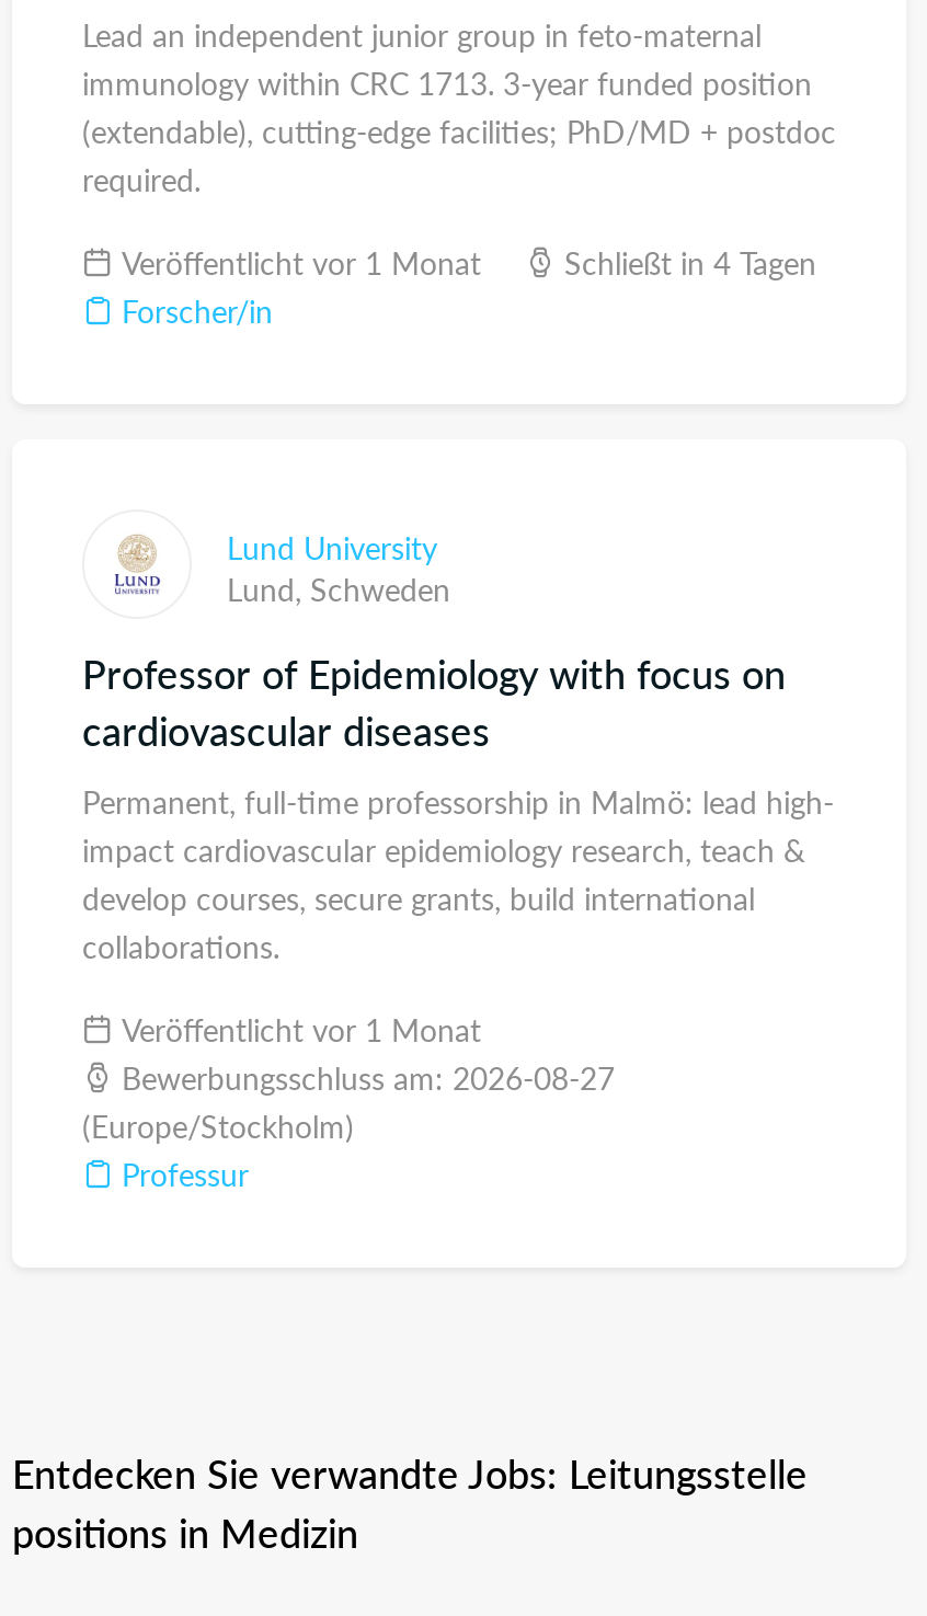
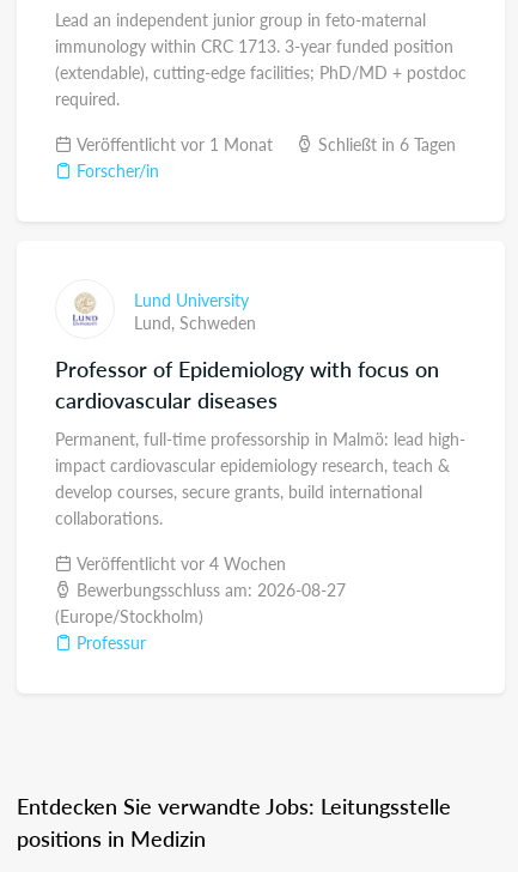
- Schließt in 4 Tagen
+ Schließt in 6 Tagen

- Veröffentlicht vor 1 Monat
+ Veröffentlicht vor 4 Wochen
